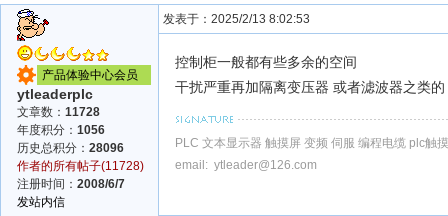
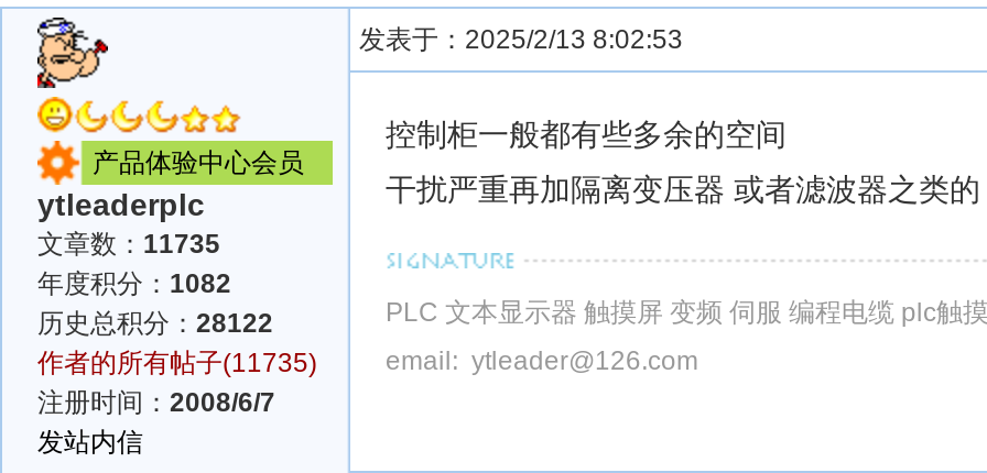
- 文章数：11728
+ 文章数：11735

- 年度积分：1056
+ 年度积分：1082

- 历史总积分：28096
+ 历史总积分：28122

- 作者的所有帖子(11728)
+ 作者的所有帖子(11735)
